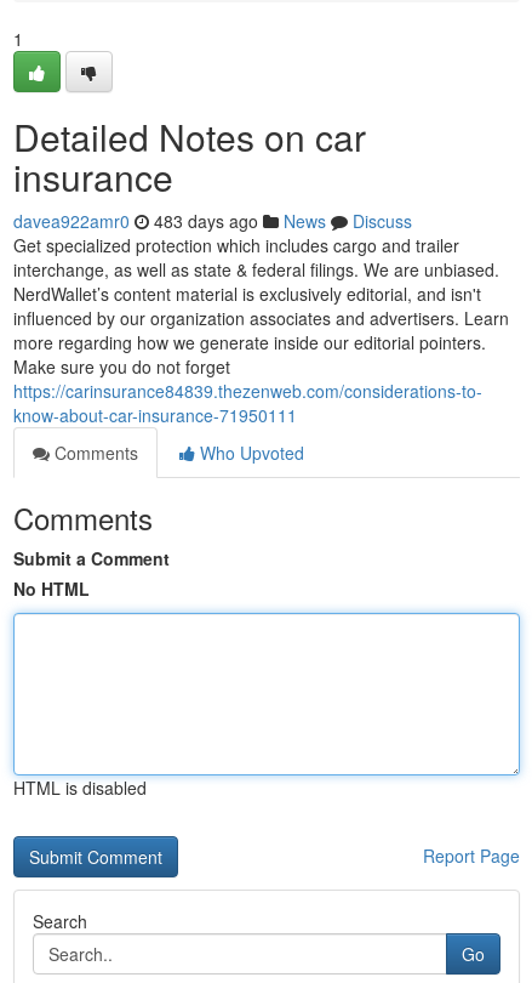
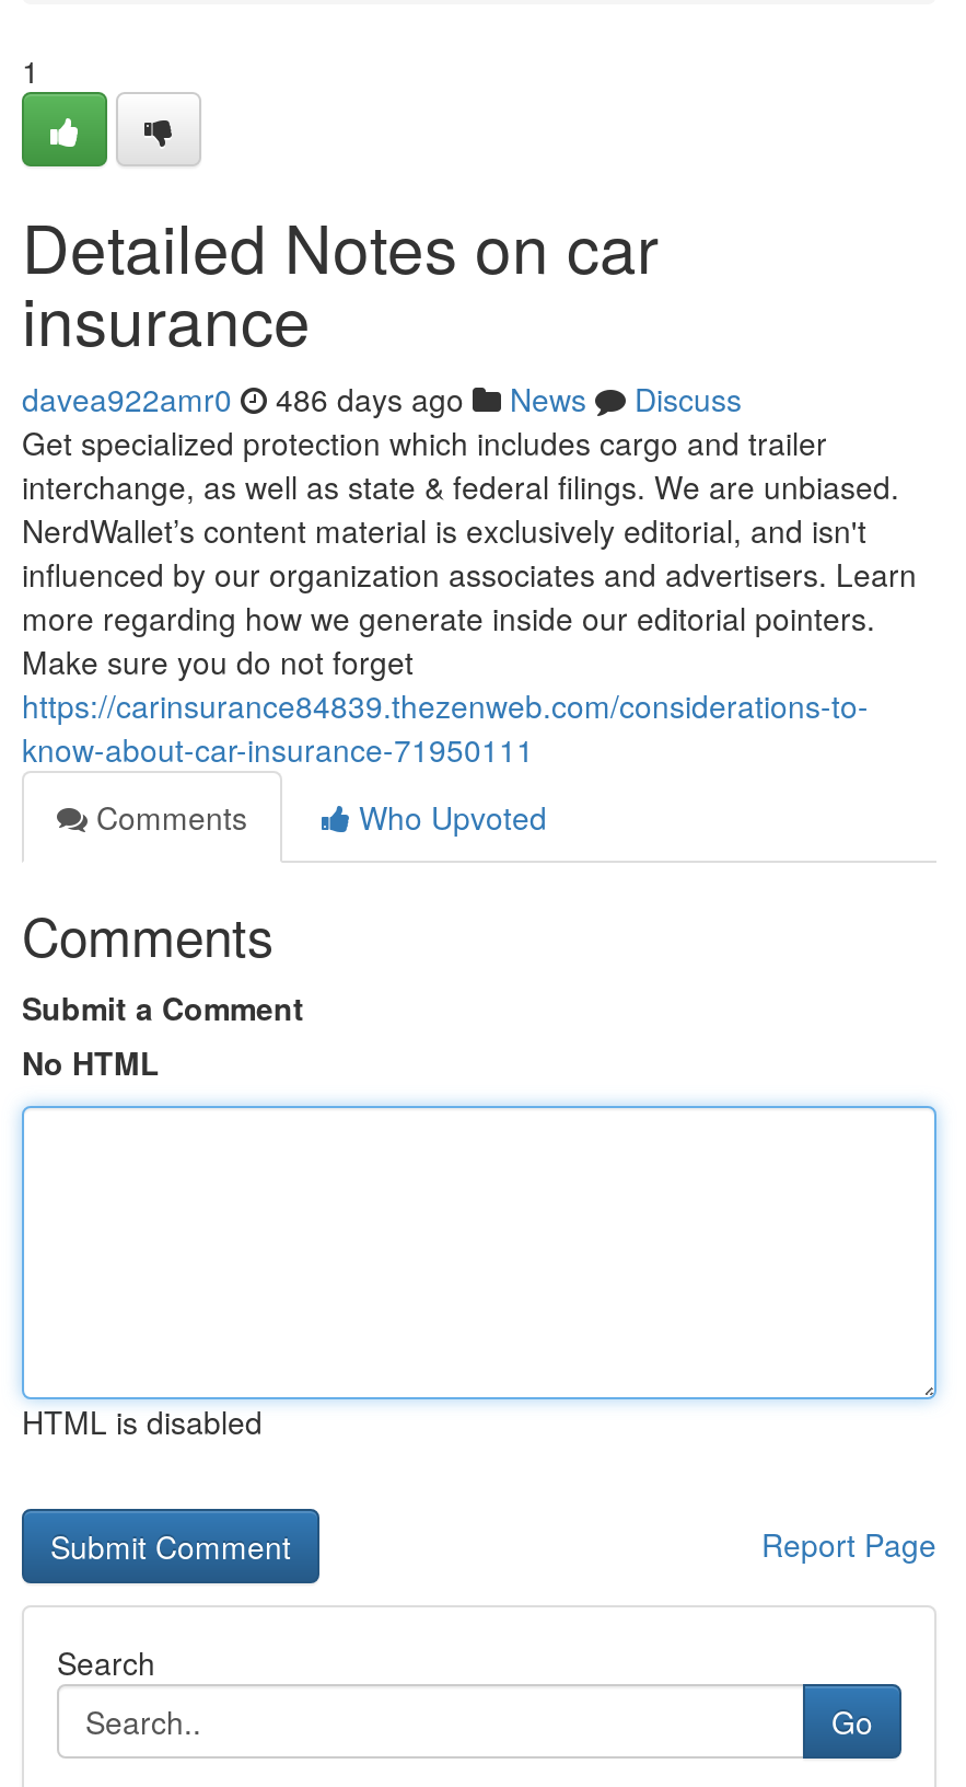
- davea922amr0 483 days ago News Discuss
+ davea922amr0 486 days ago News Discuss
